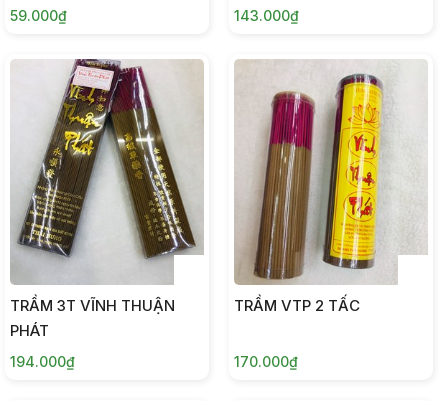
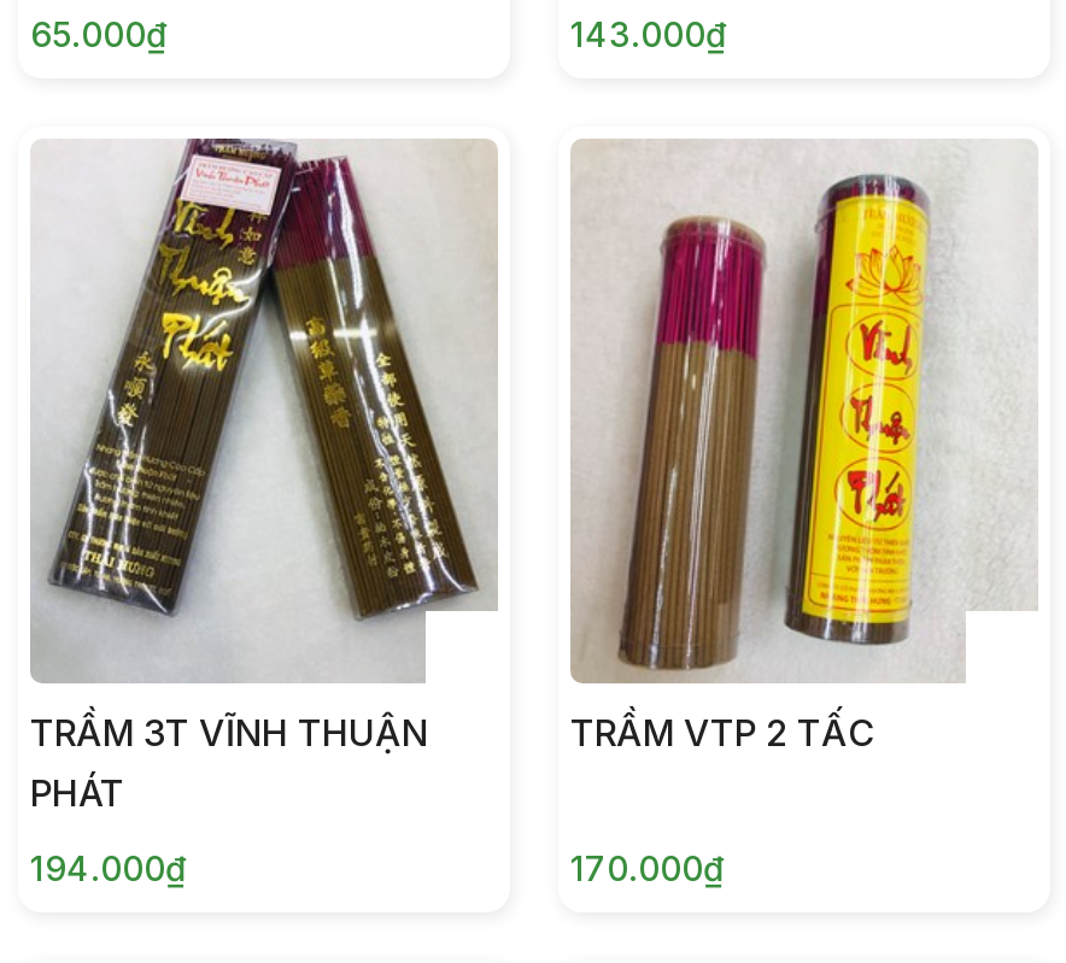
- 59.000₫
+ 65.000₫
